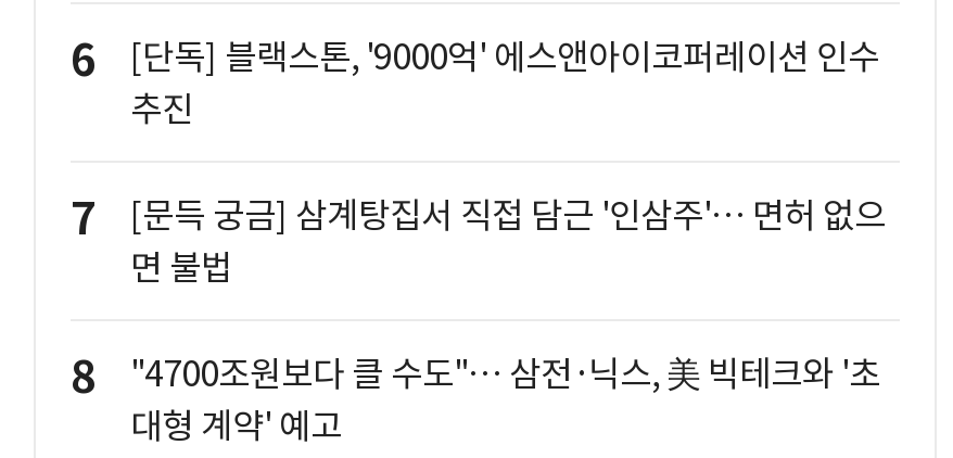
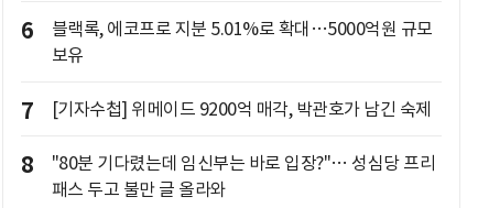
- [단독] 블랙스톤, '9000억' 에스앤아이코퍼레이션 인수
- 추진
+ 블랙록, 에코프로 지분 5.01%로 확대…5000억원 규모
+ 보유

- [문득 궁금] 삼계탕집서 직접 담근 '인삼주'… 면허 없으
- 면 불법
+ [기자수첩] 위메이드 9200억 매각, 박관호가 남긴 숙제

- "4700조원보다 클 수도"… 삼전·닉스, 美 빅테크와 '초
- 대형 계약' 예고
+ "80분 기다렸는데 임신부는 바로 입장?"… 성심당 프리
+ 패스 두고 불만 글 올라와
